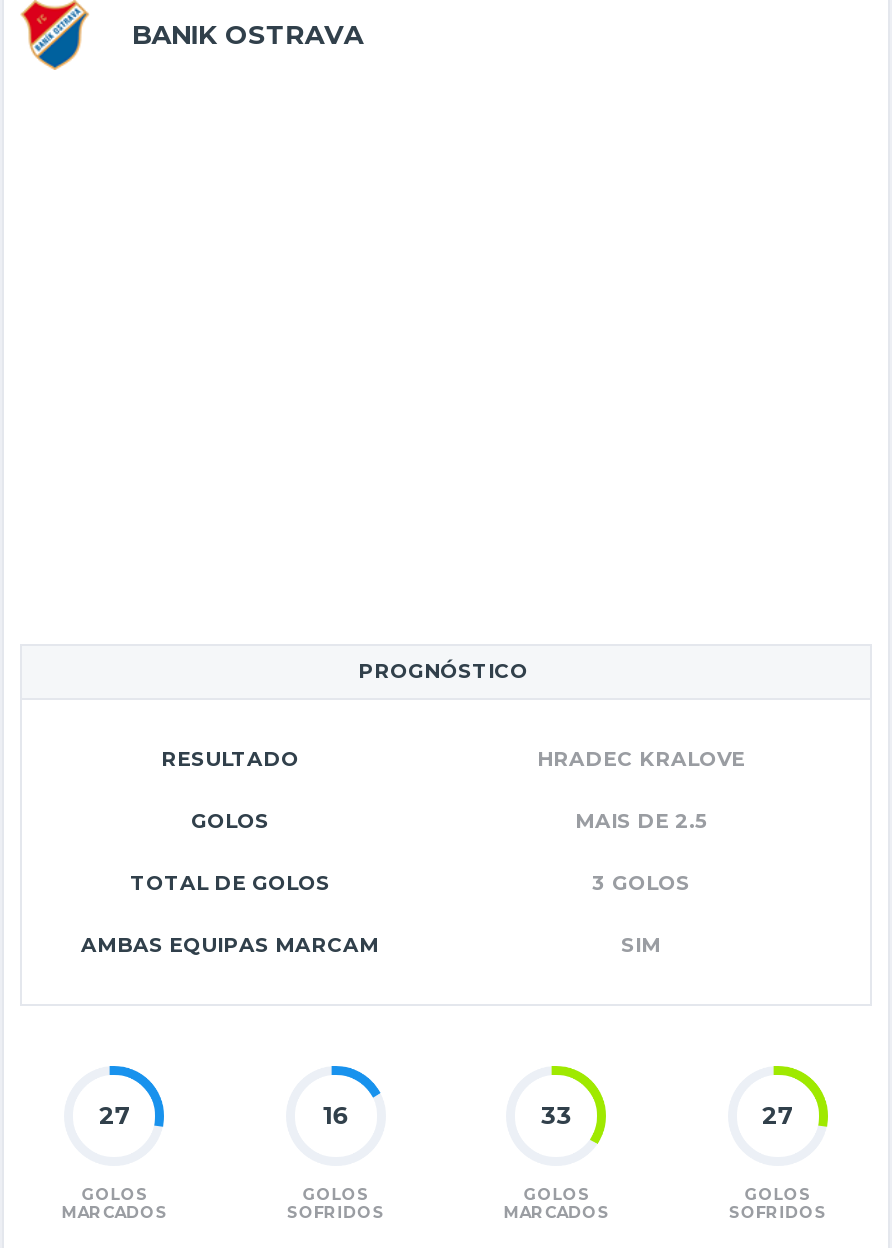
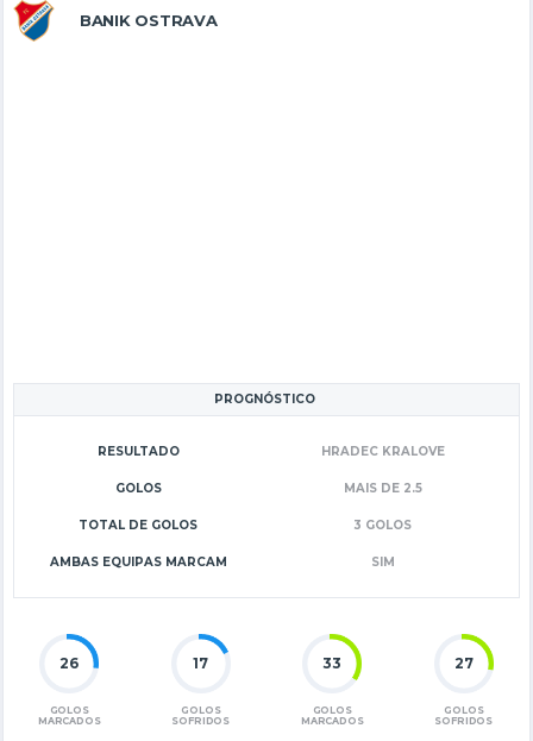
- 27
+ 26

- 16
+ 17
